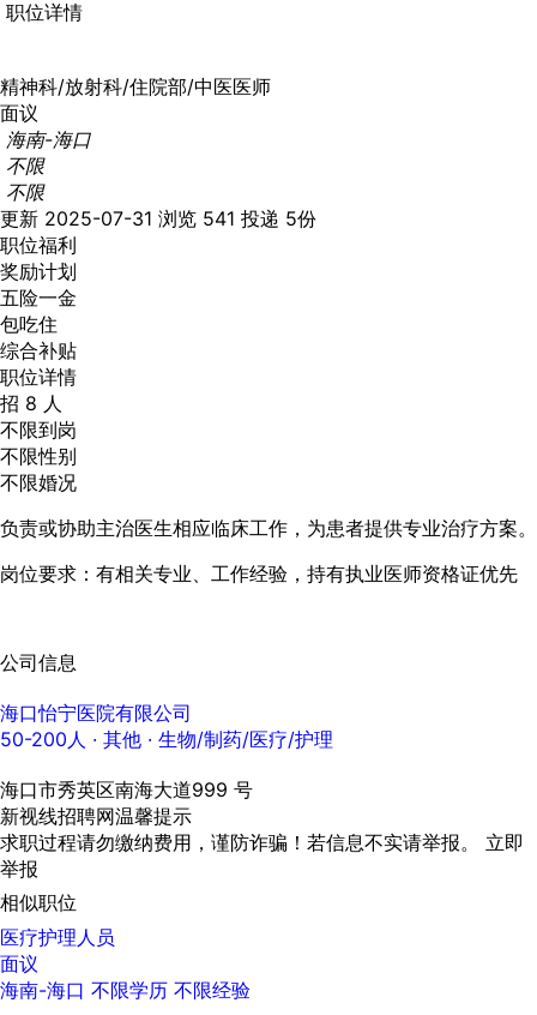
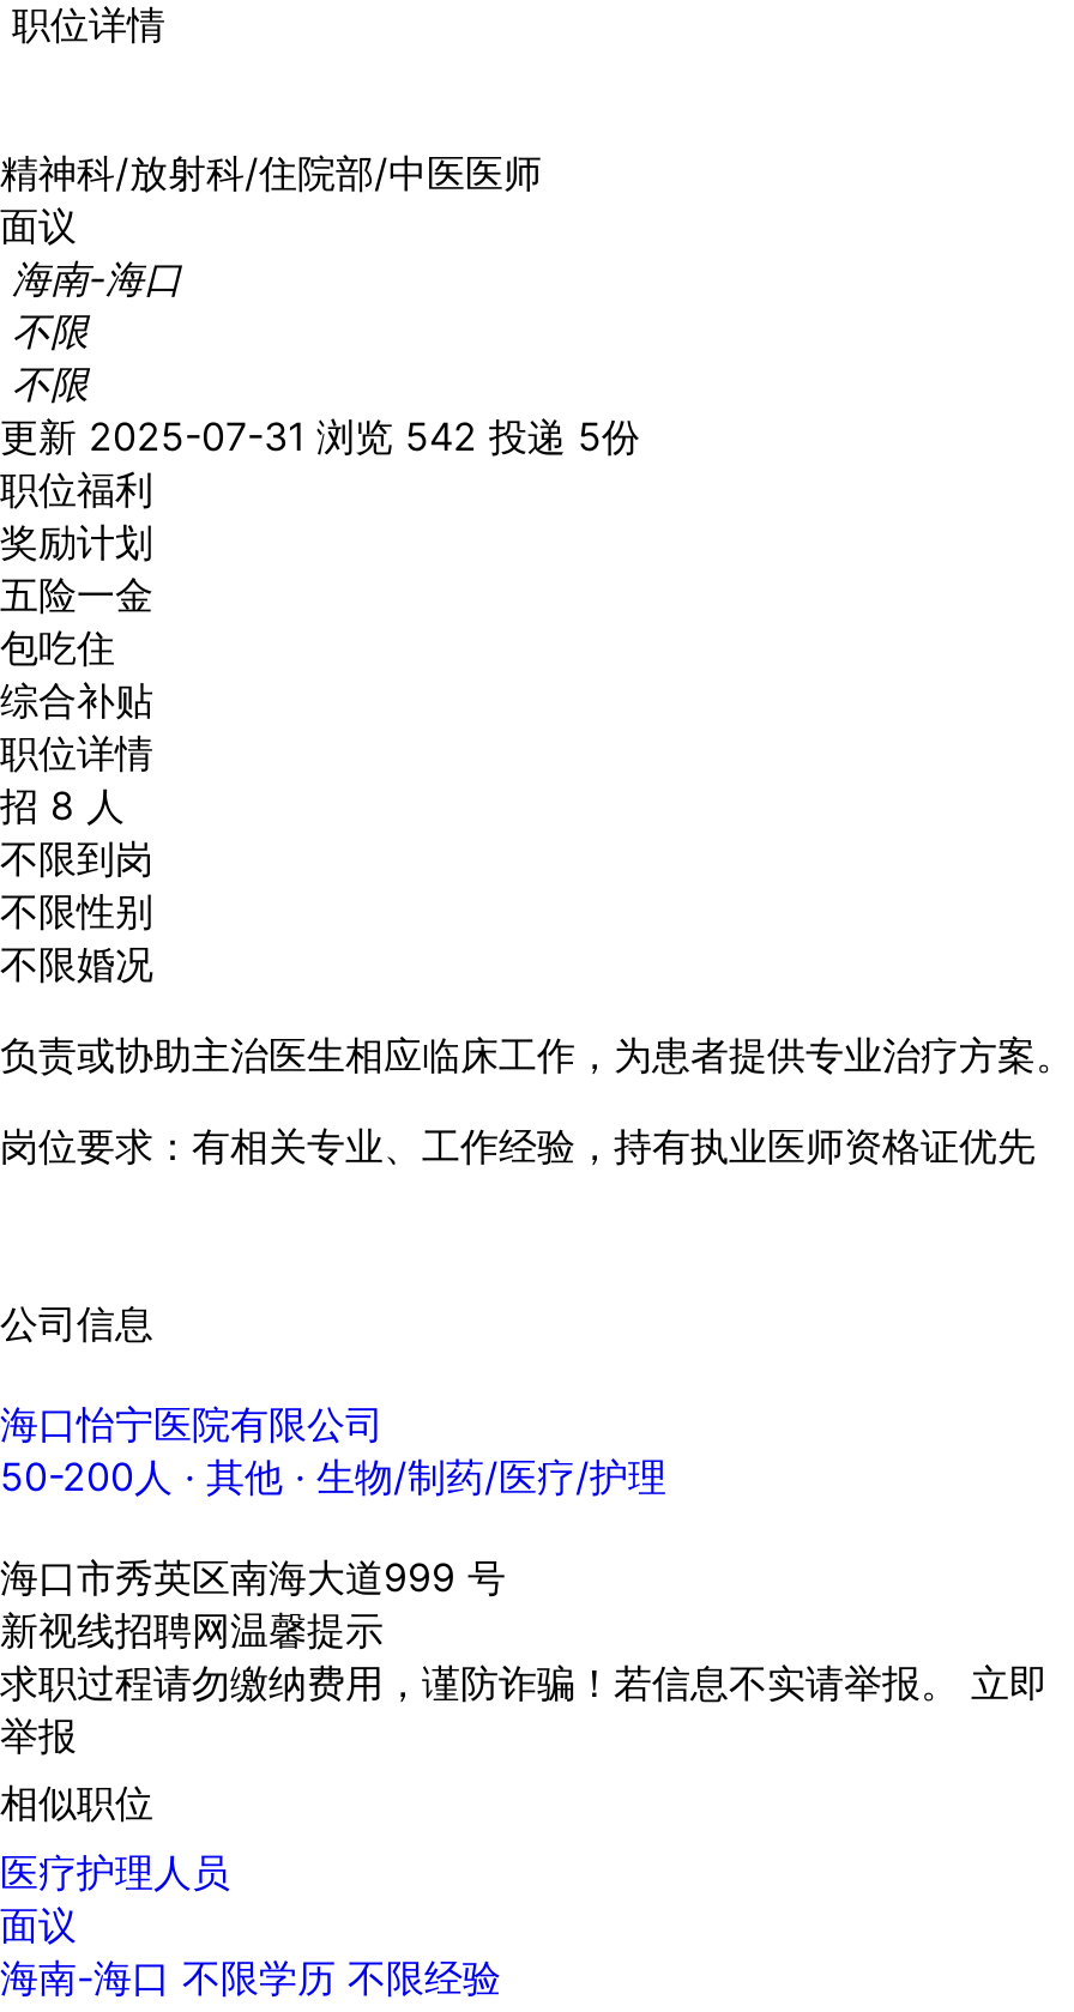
- 更新 2025-07-31 浏览 541 投递 5份
+ 更新 2025-07-31 浏览 542 投递 5份
